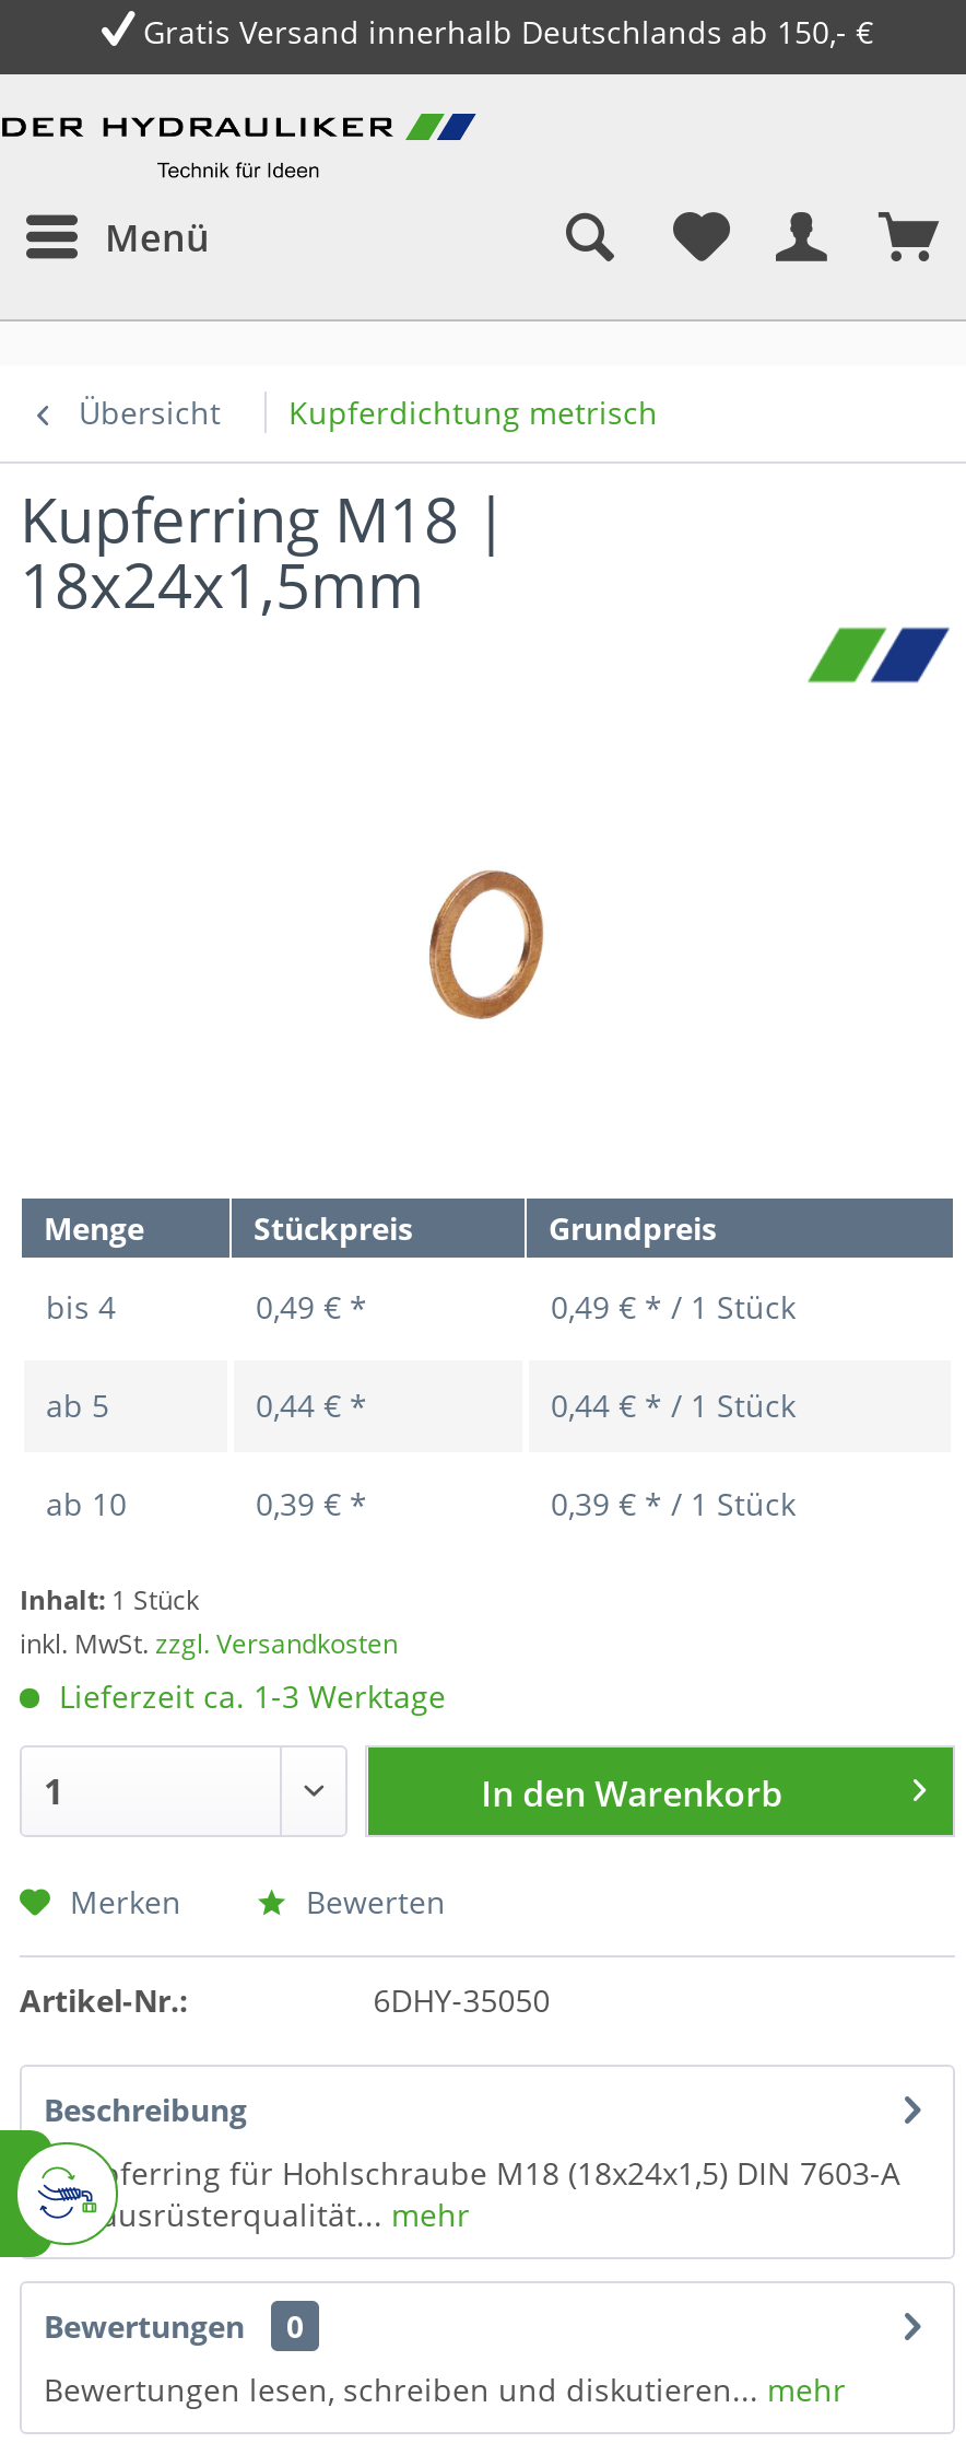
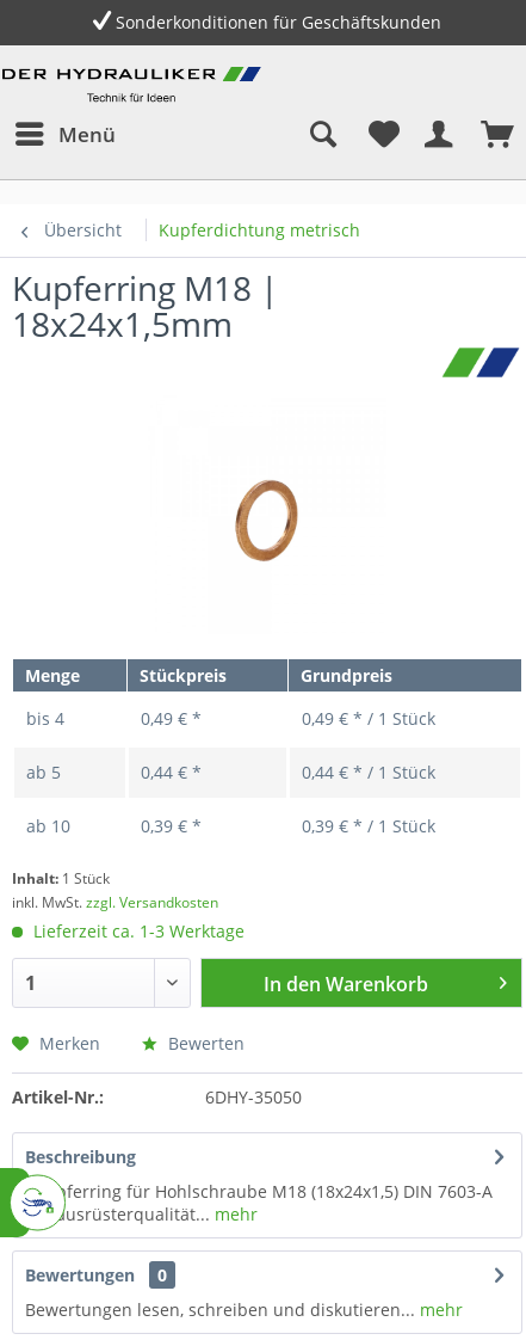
- Gratis Versand innerhalb Deutschlands ab 150,- €
+ Sonderkonditionen für Geschäftskunden
